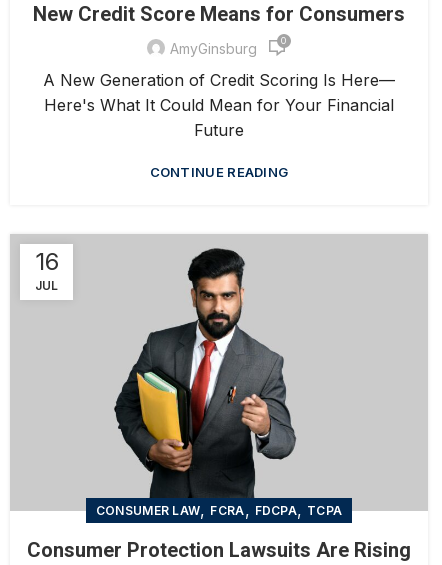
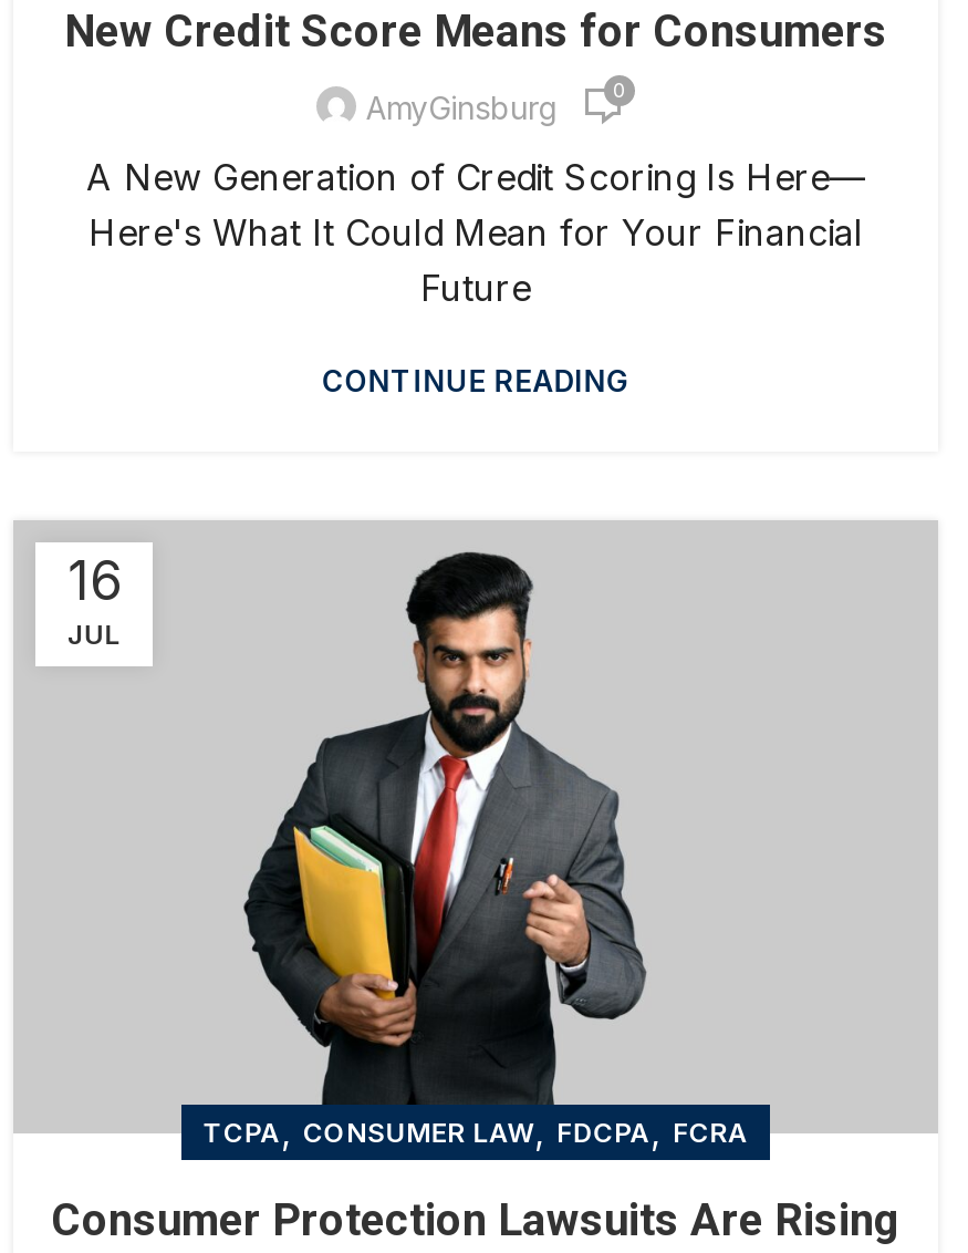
- CONSUMER LAW, FCRA, FDCPA, TCPA
+ TCPA, CONSUMER LAW, FDCPA, FCRA
